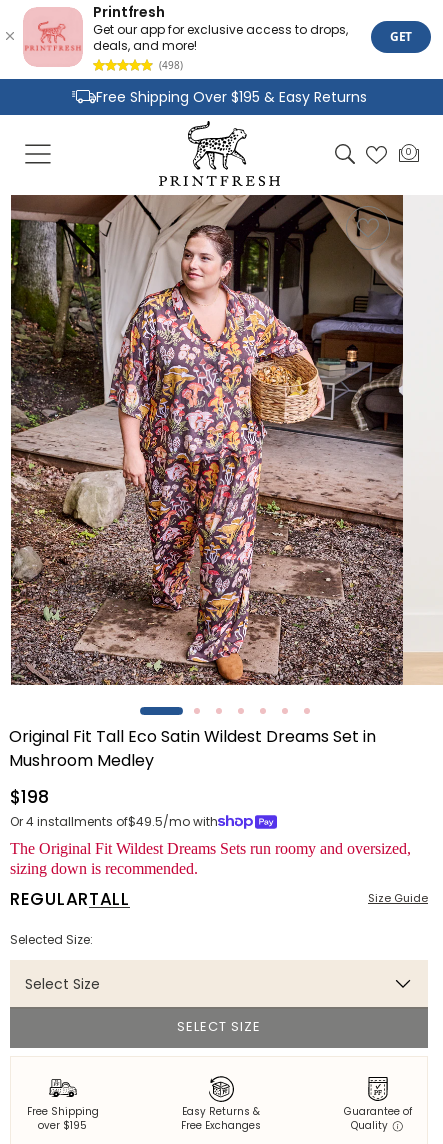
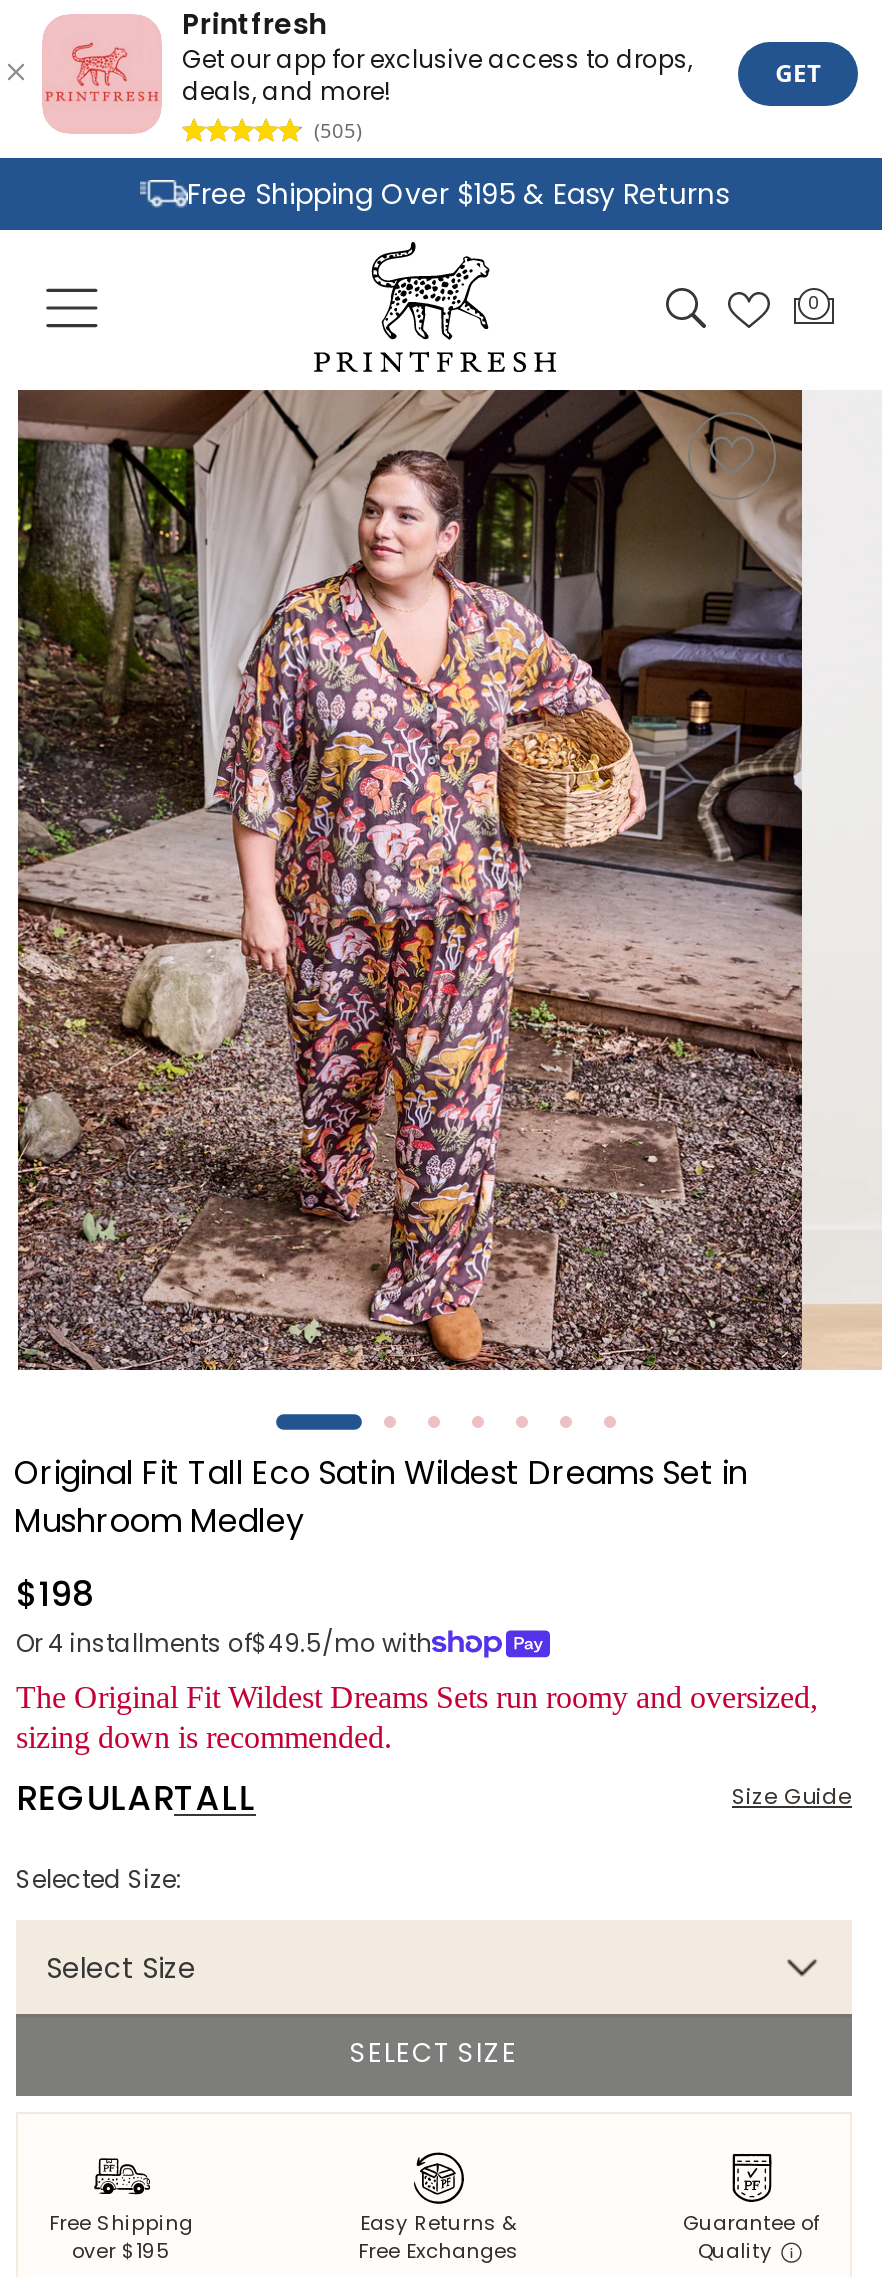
- (498)
+ (505)
